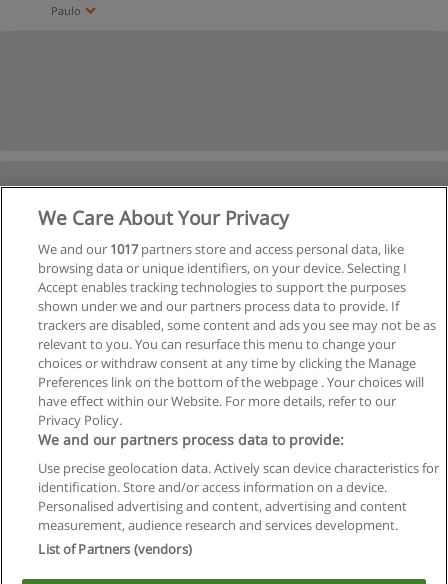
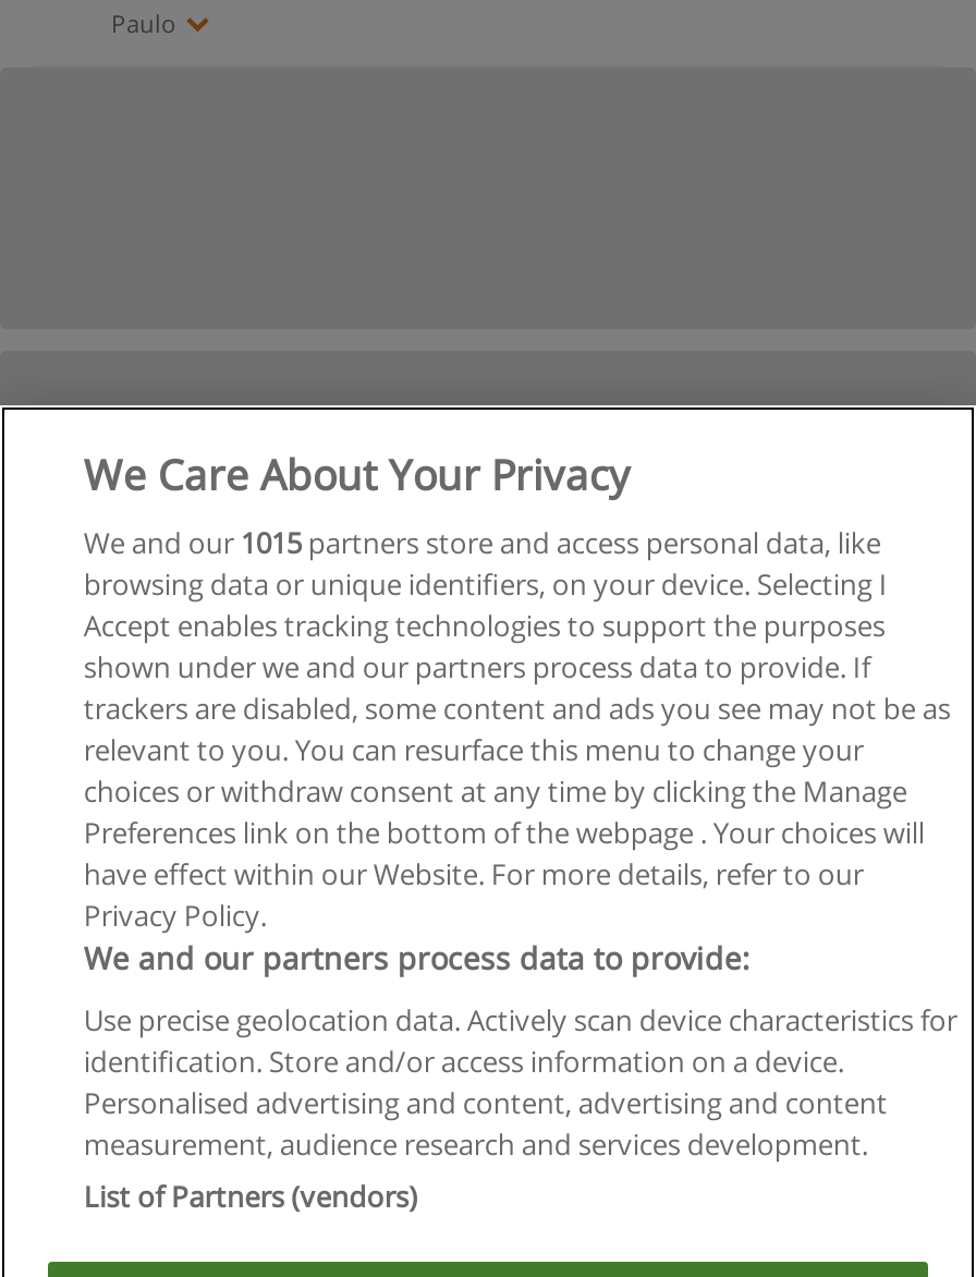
- We and our 1017 partners store and access personal data, like
+ We and our 1015 partners store and access personal data, like
